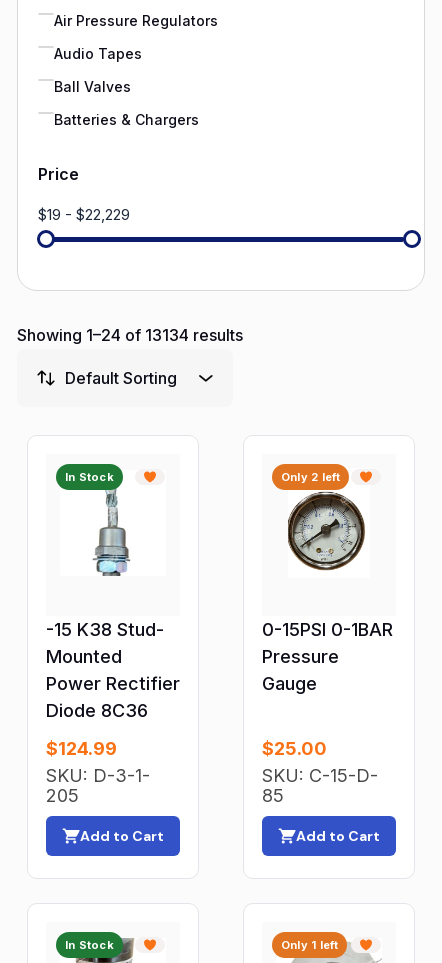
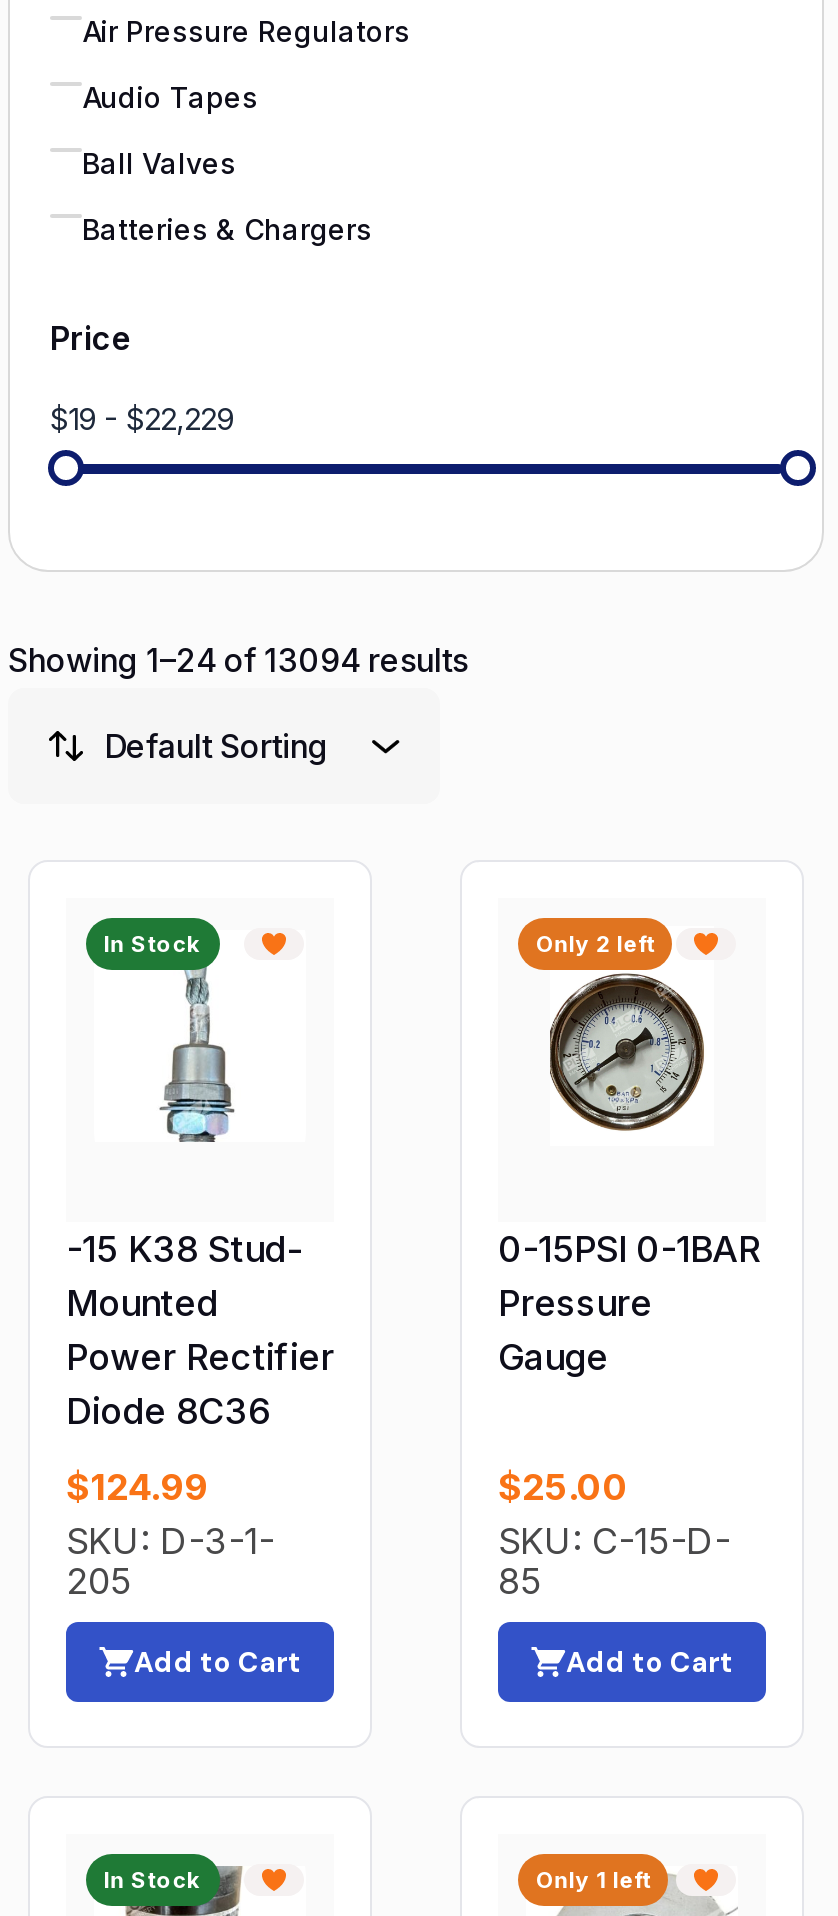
- Showing 1–24 of 13134 results
+ Showing 1–24 of 13094 results
